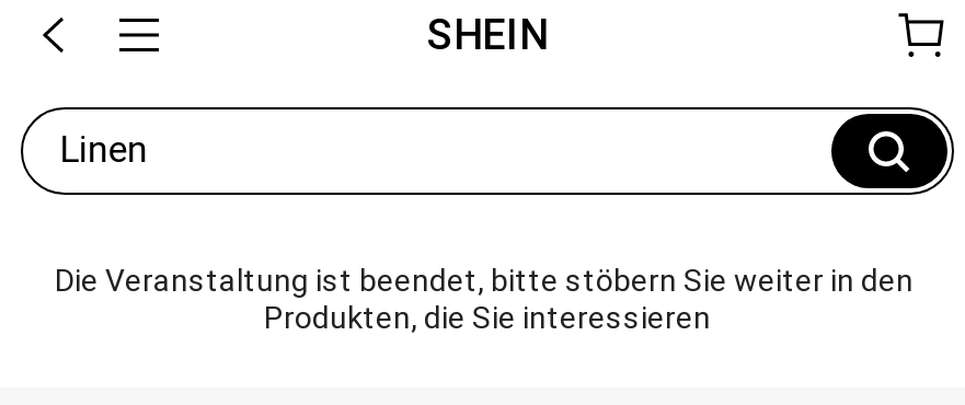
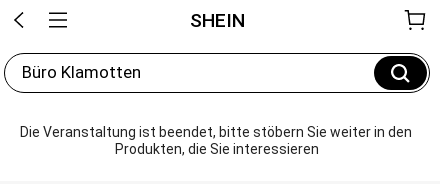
- Linen
+ Büro Klamotten
